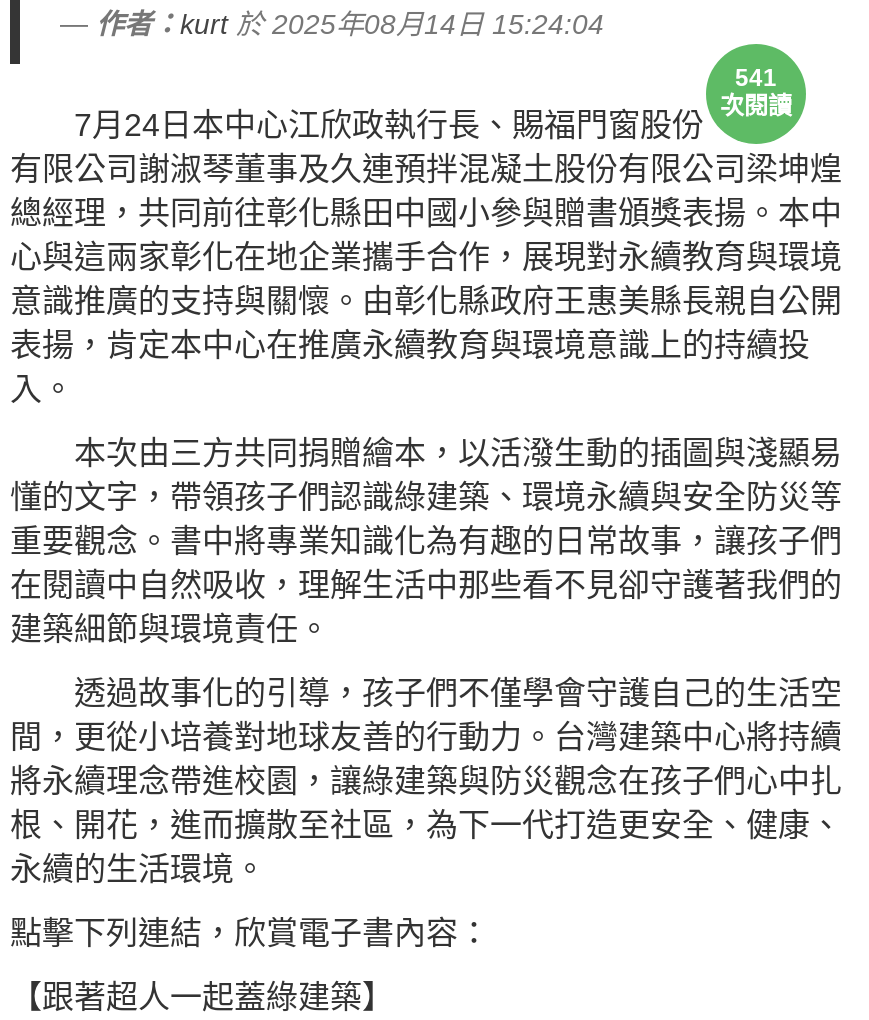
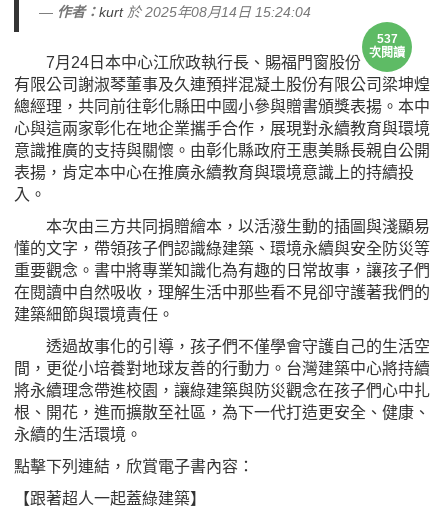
- 541
+ 537
